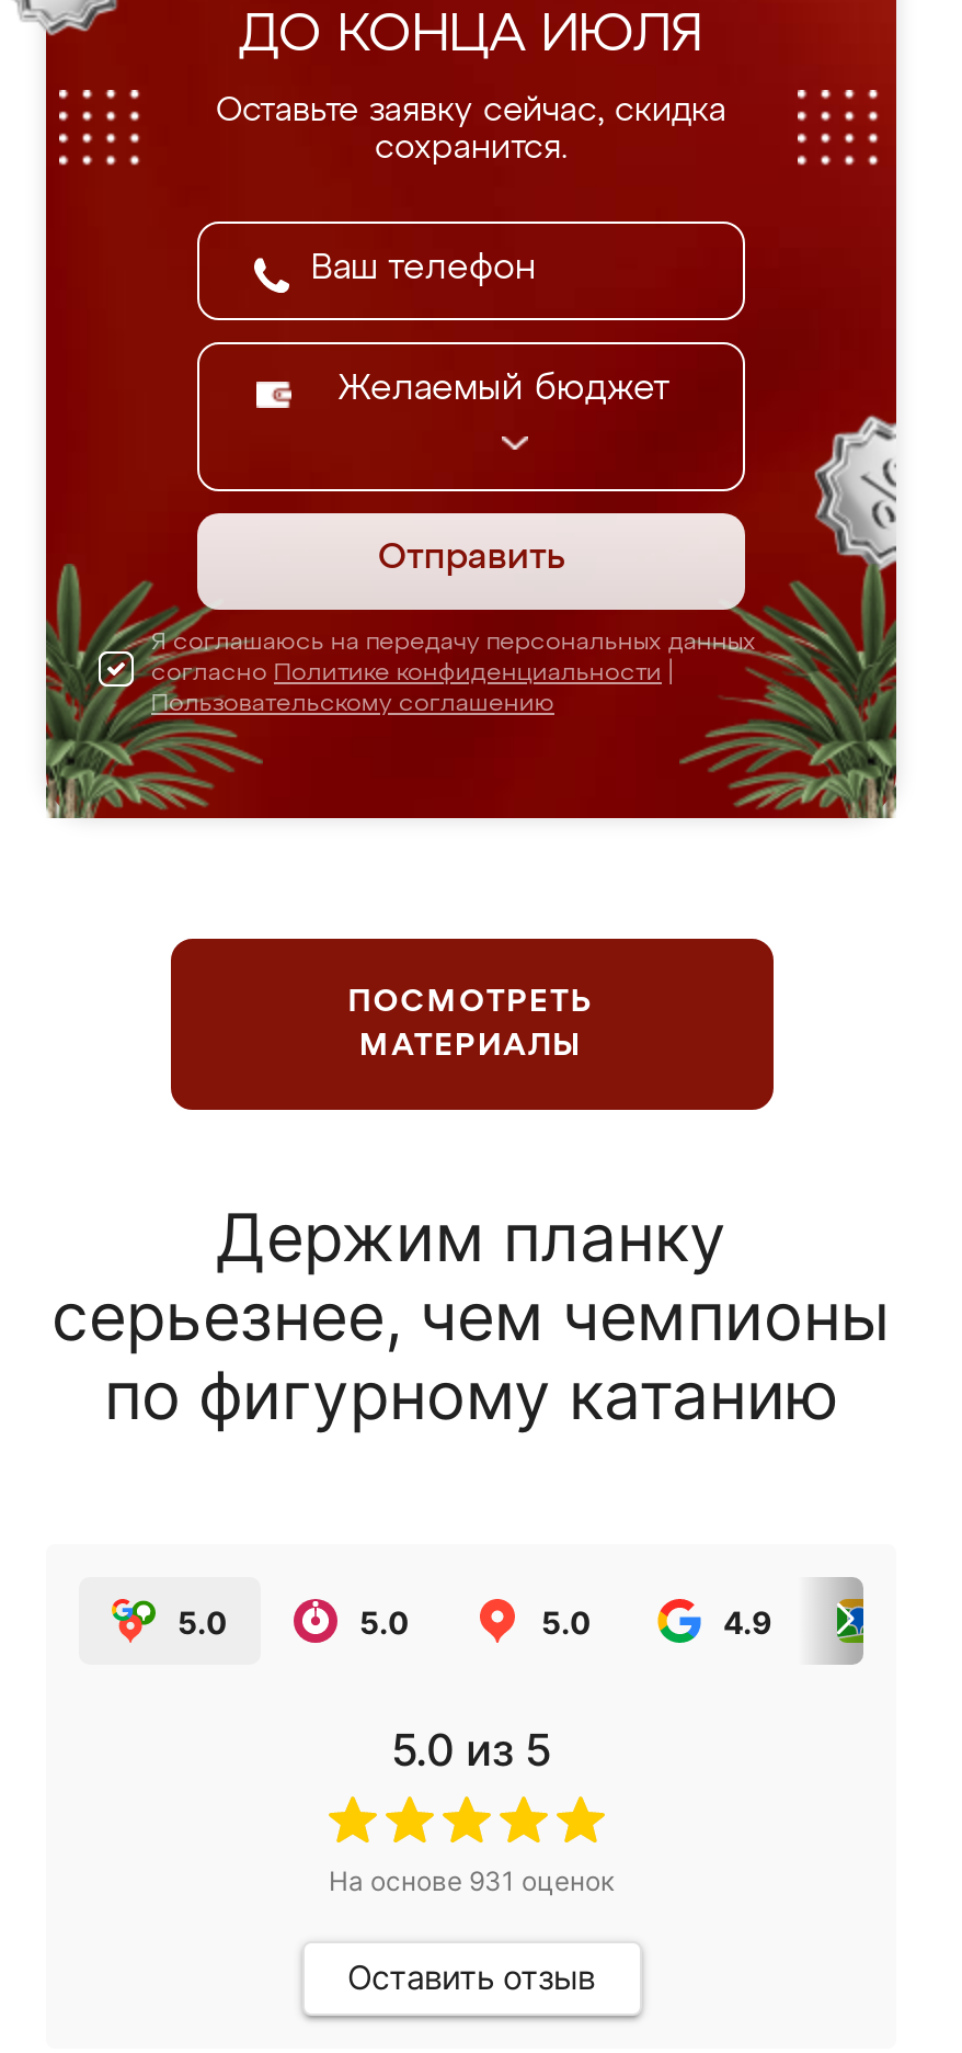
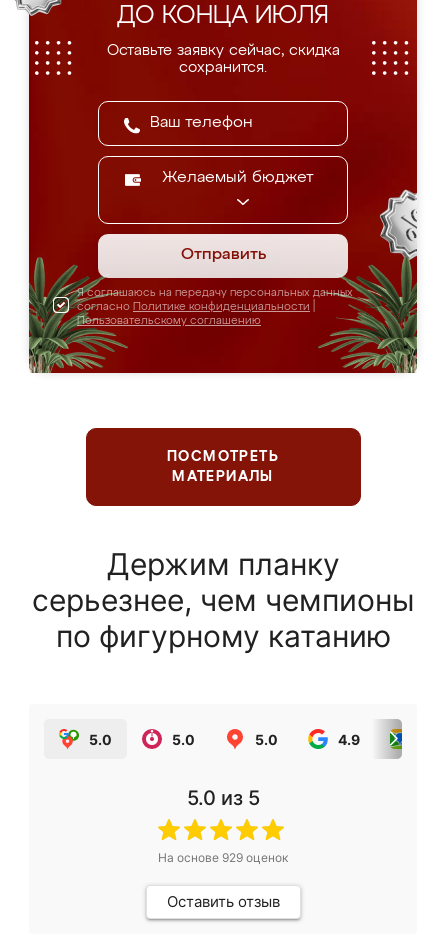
- На основе 931 оценок
+ На основе 929 оценок
